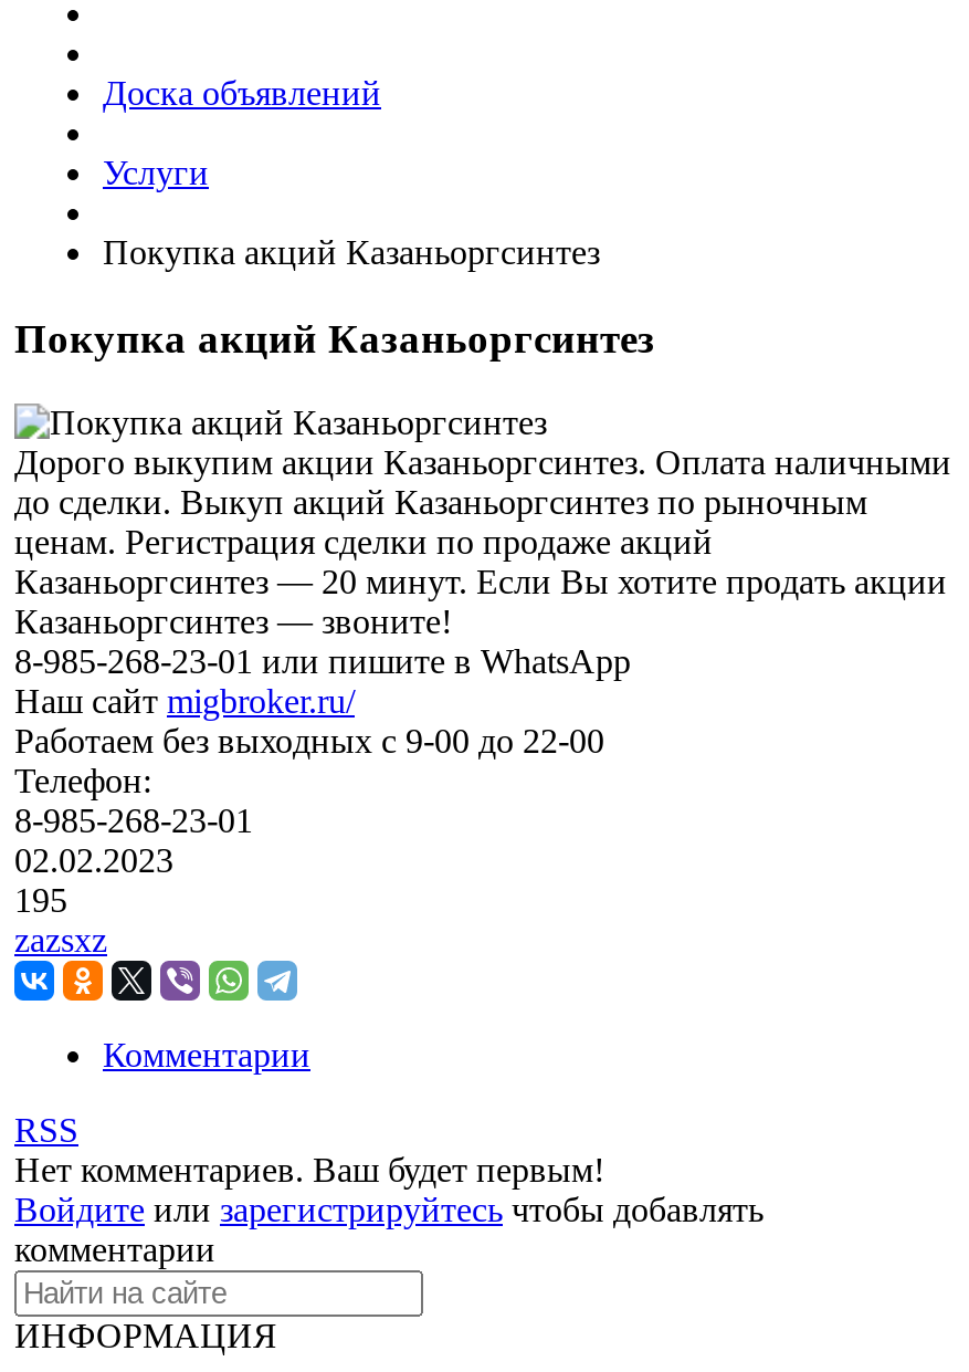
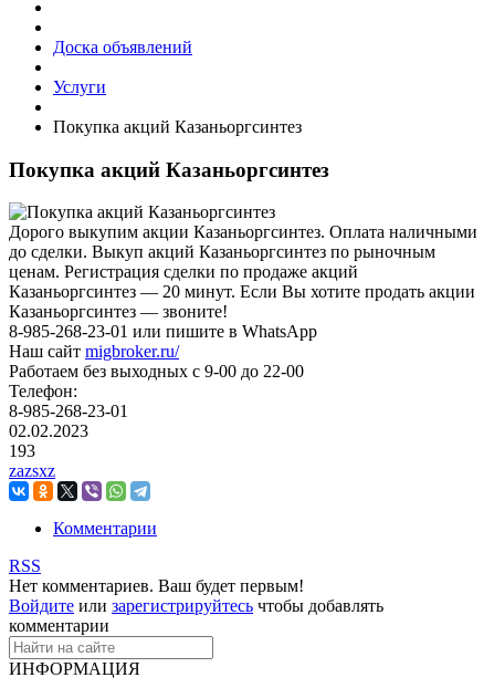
- 195
+ 193
